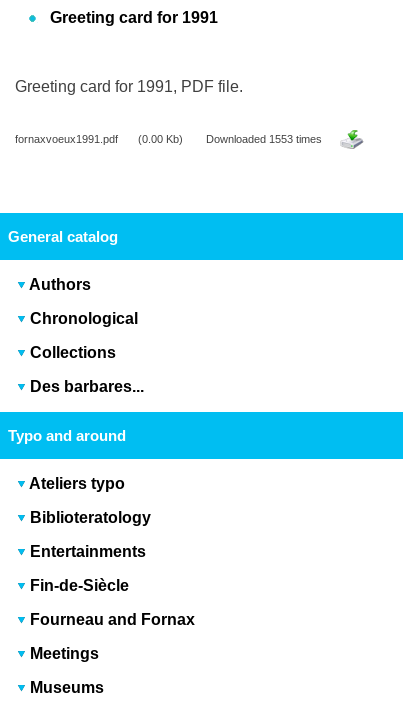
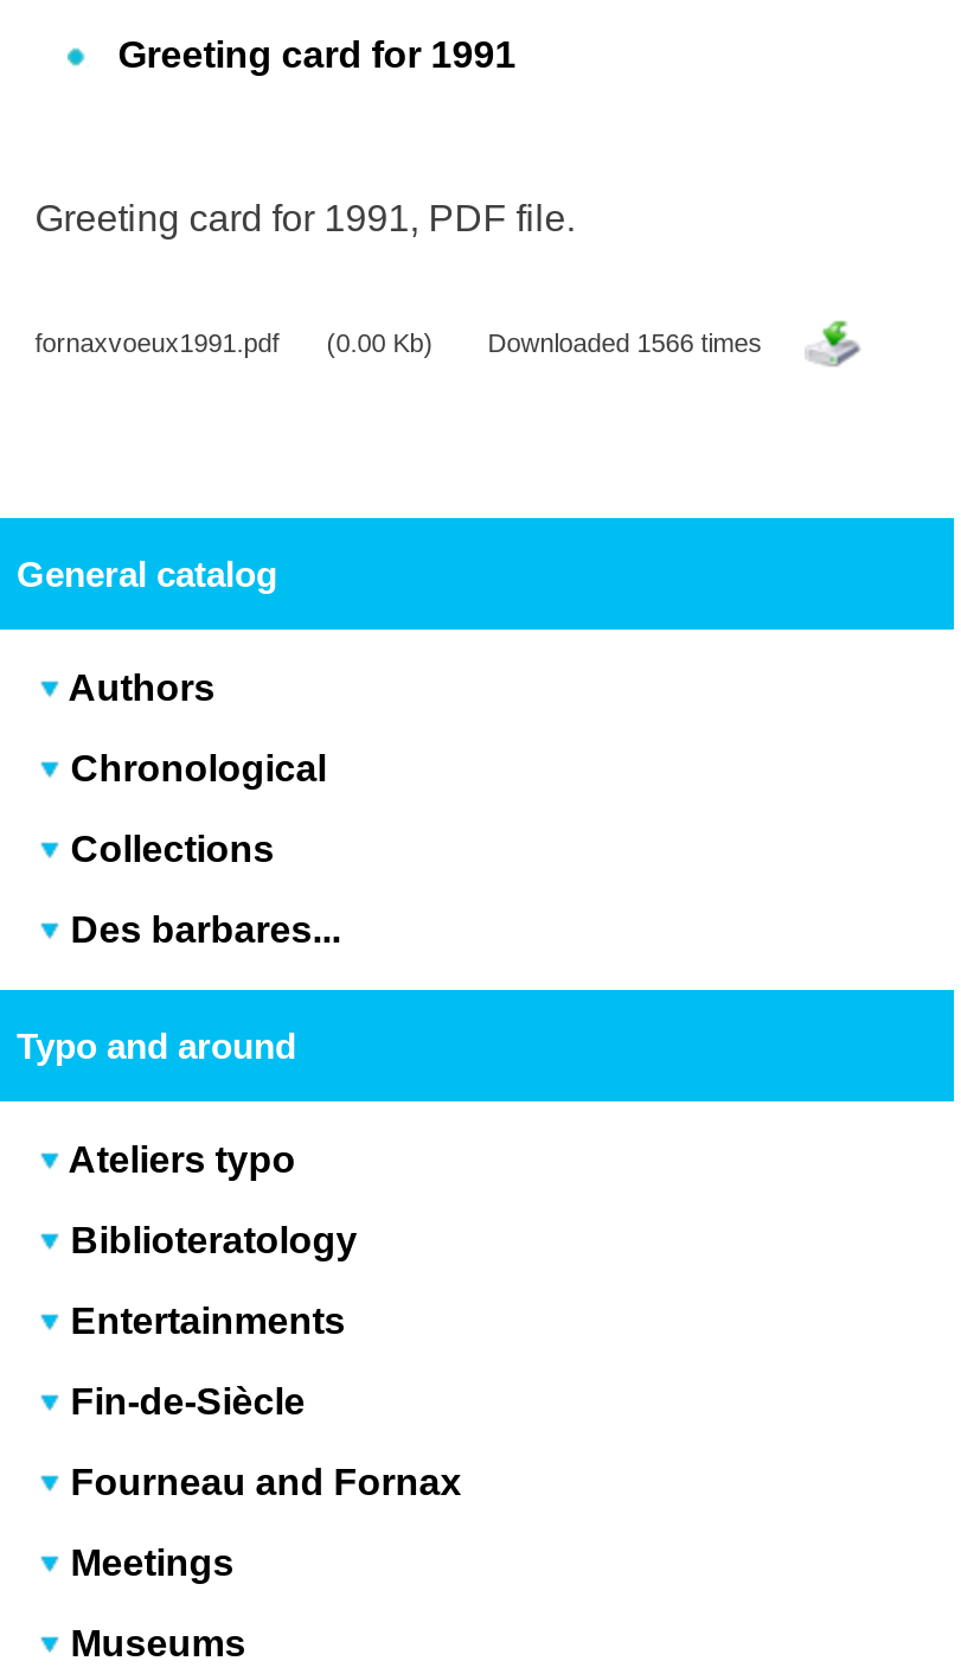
- Downloaded 1553 times
+ Downloaded 1566 times
